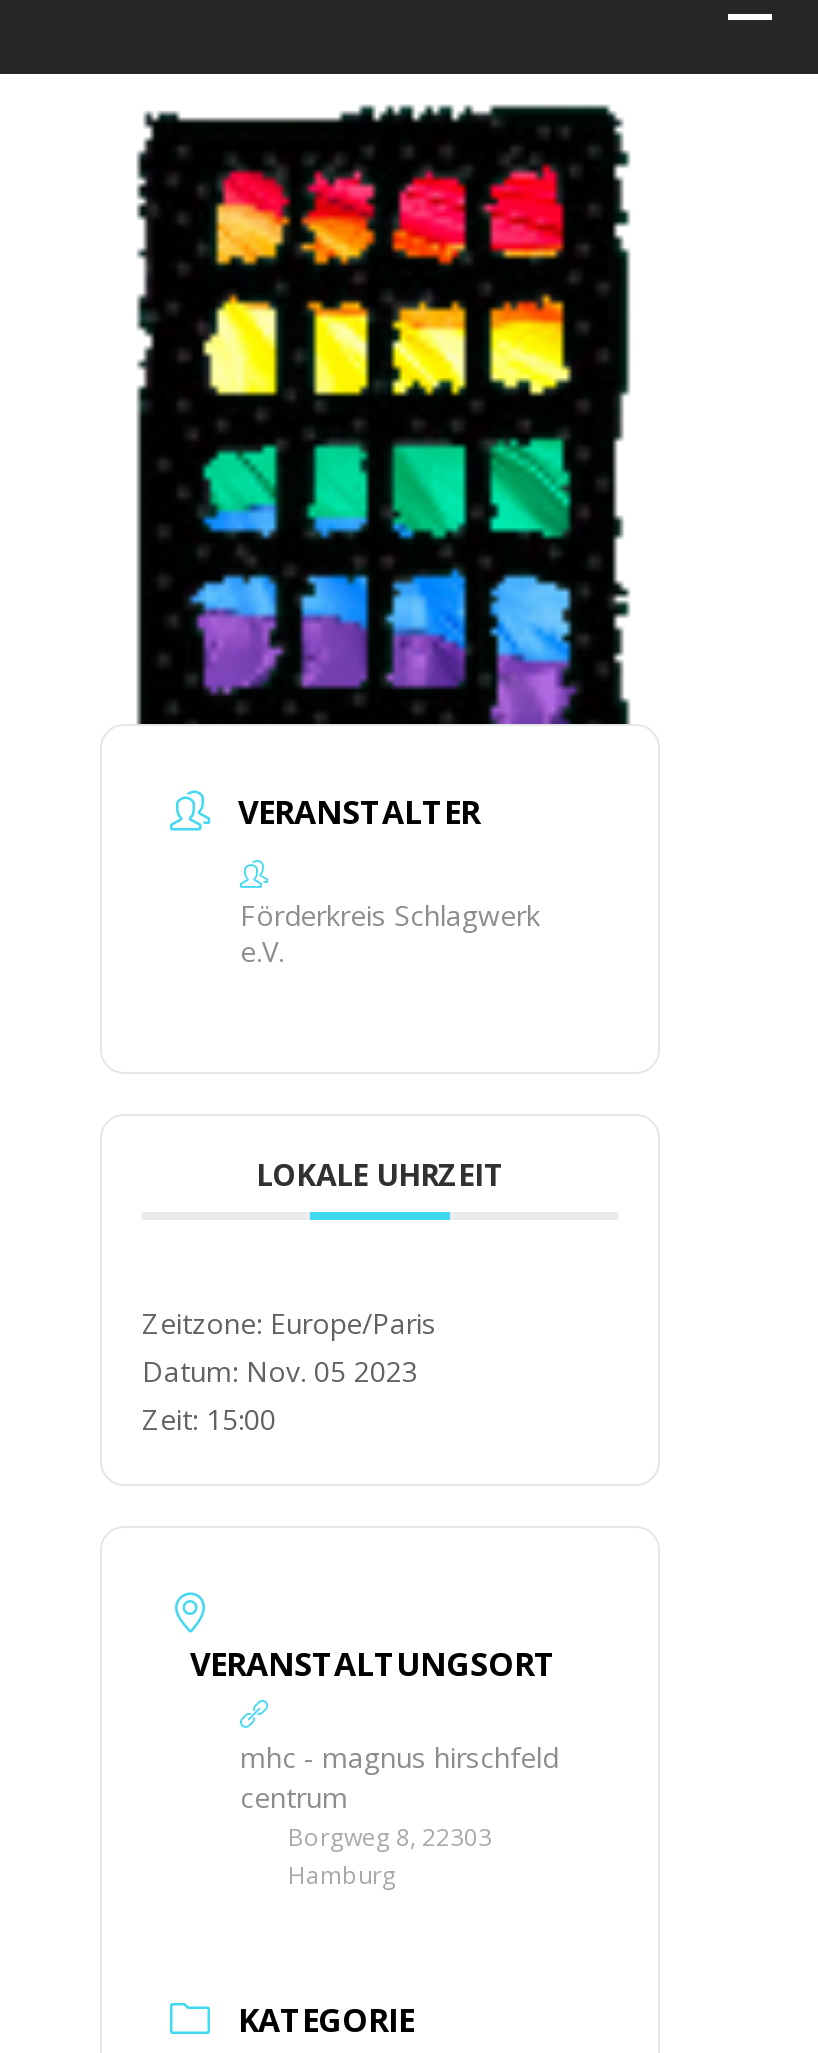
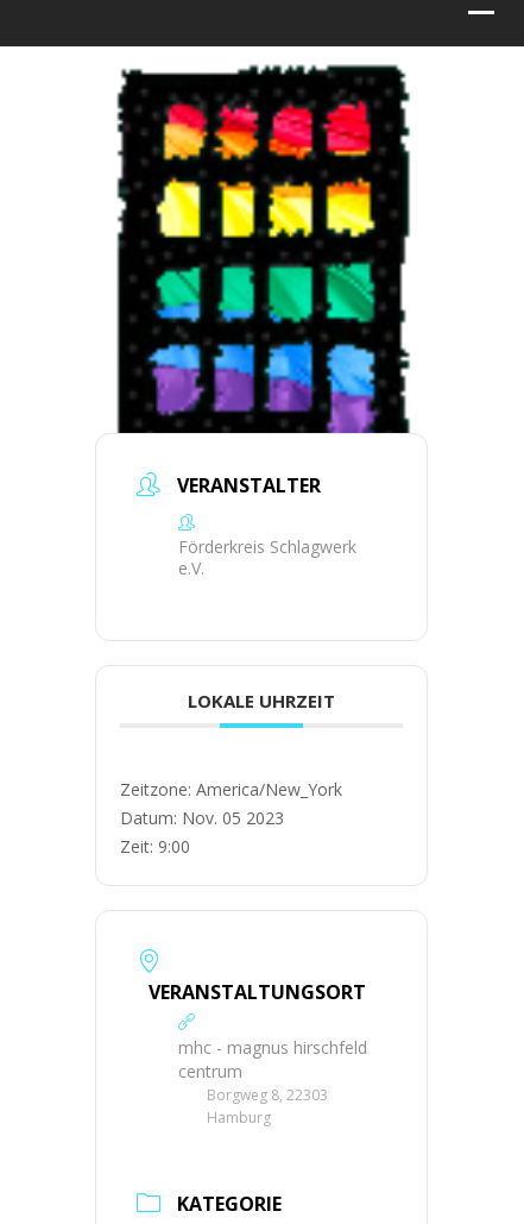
- Zeitzone: Europe/Paris
+ Zeitzone: America/New_York

- Zeit: 15:00
+ Zeit: 9:00
